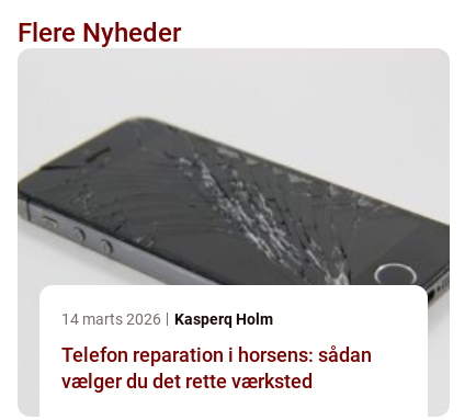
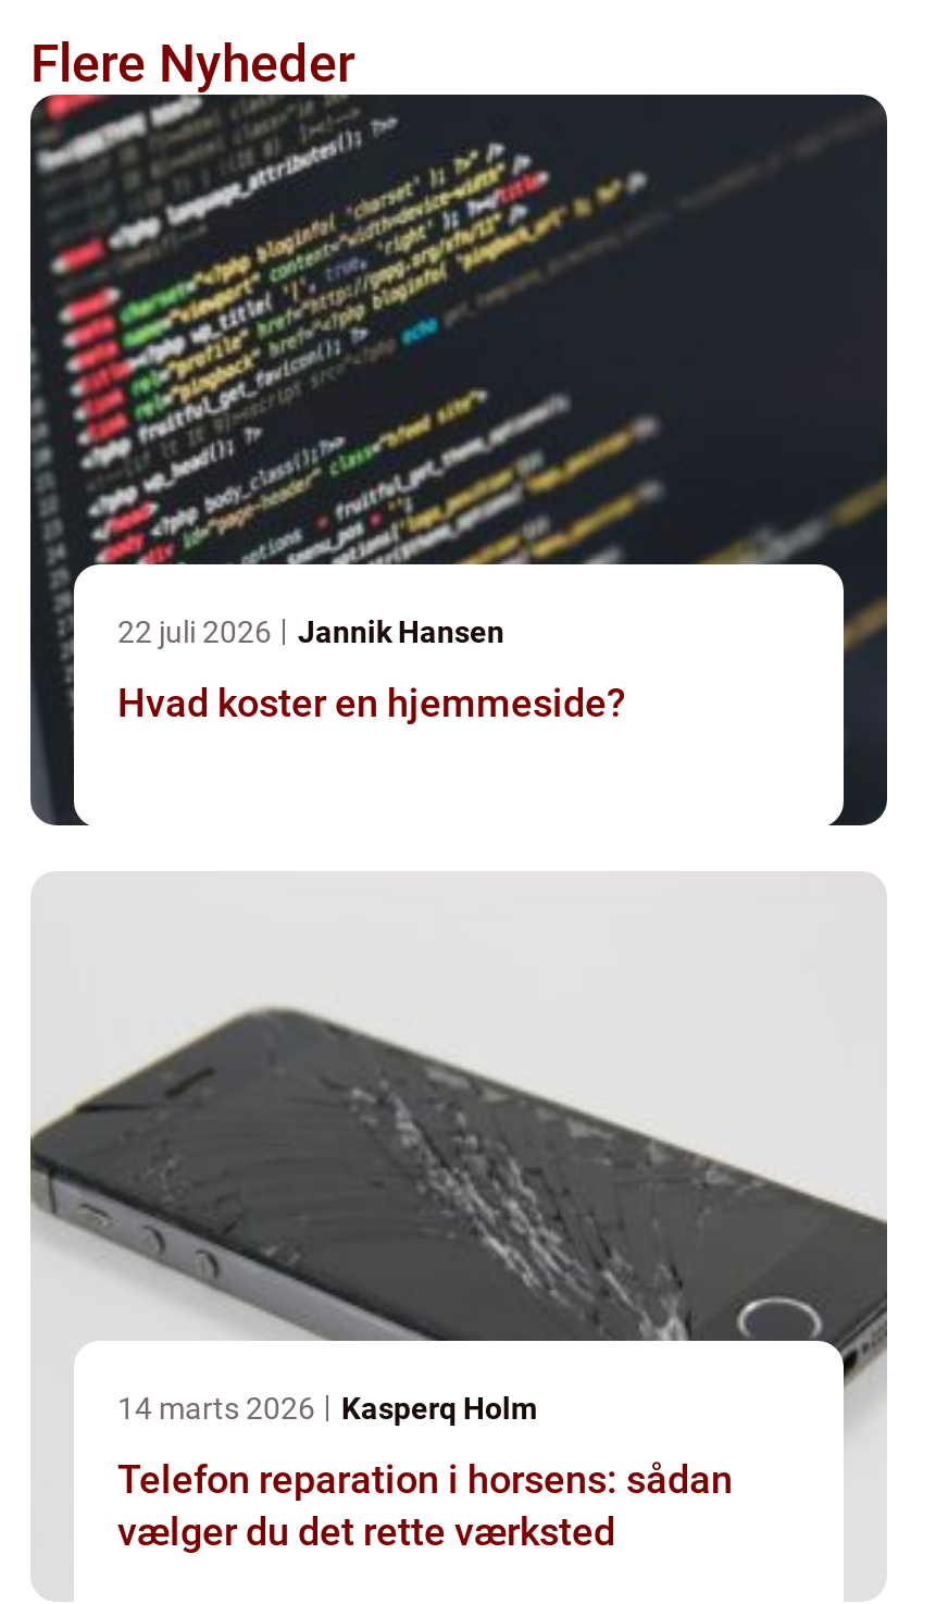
+ [image]
+ 22 juli 2026 Jannik Hansen
+ Hvad koster en hjemmeside?
